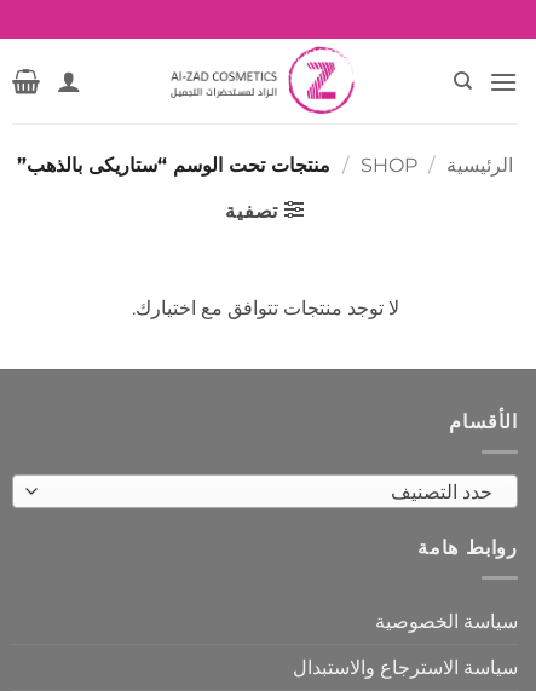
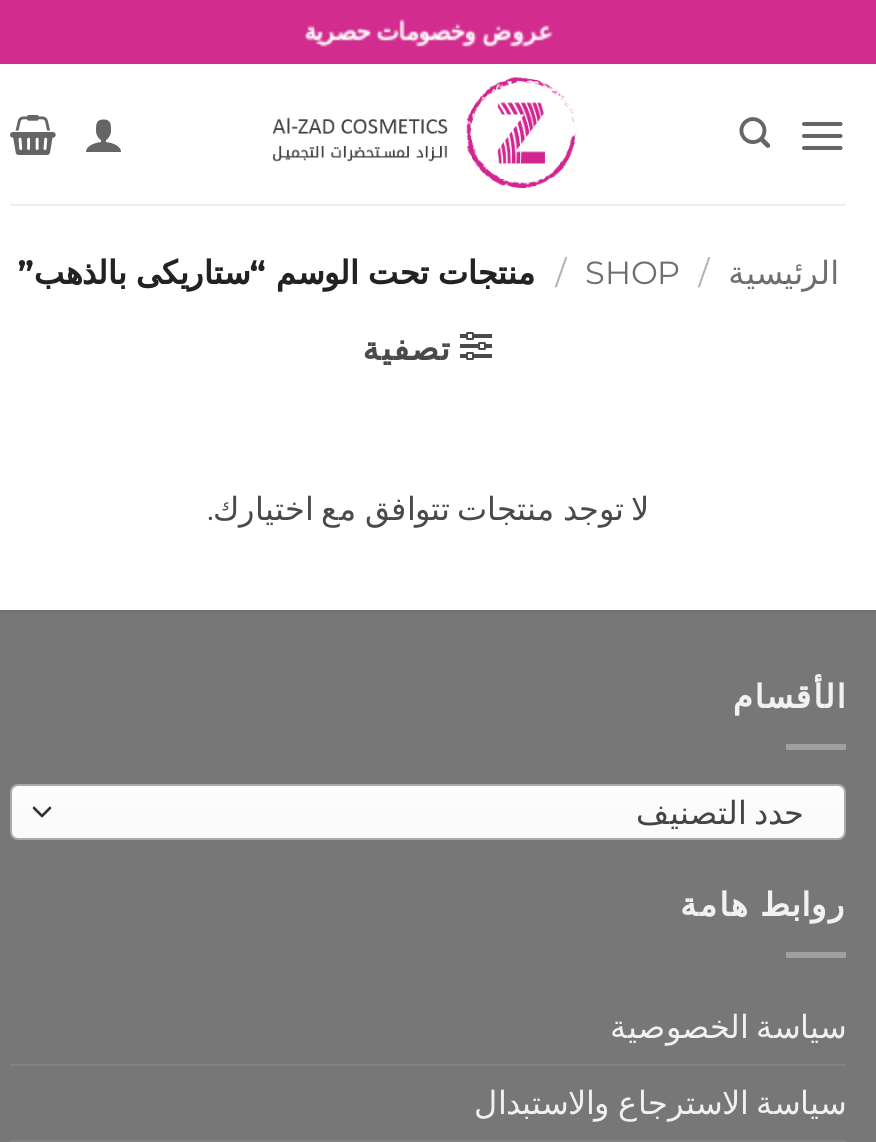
+ عروض وخصومات حصرية
